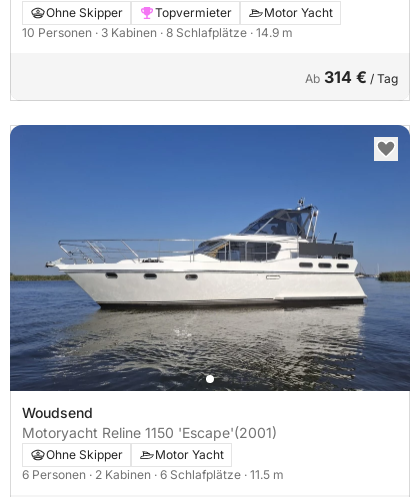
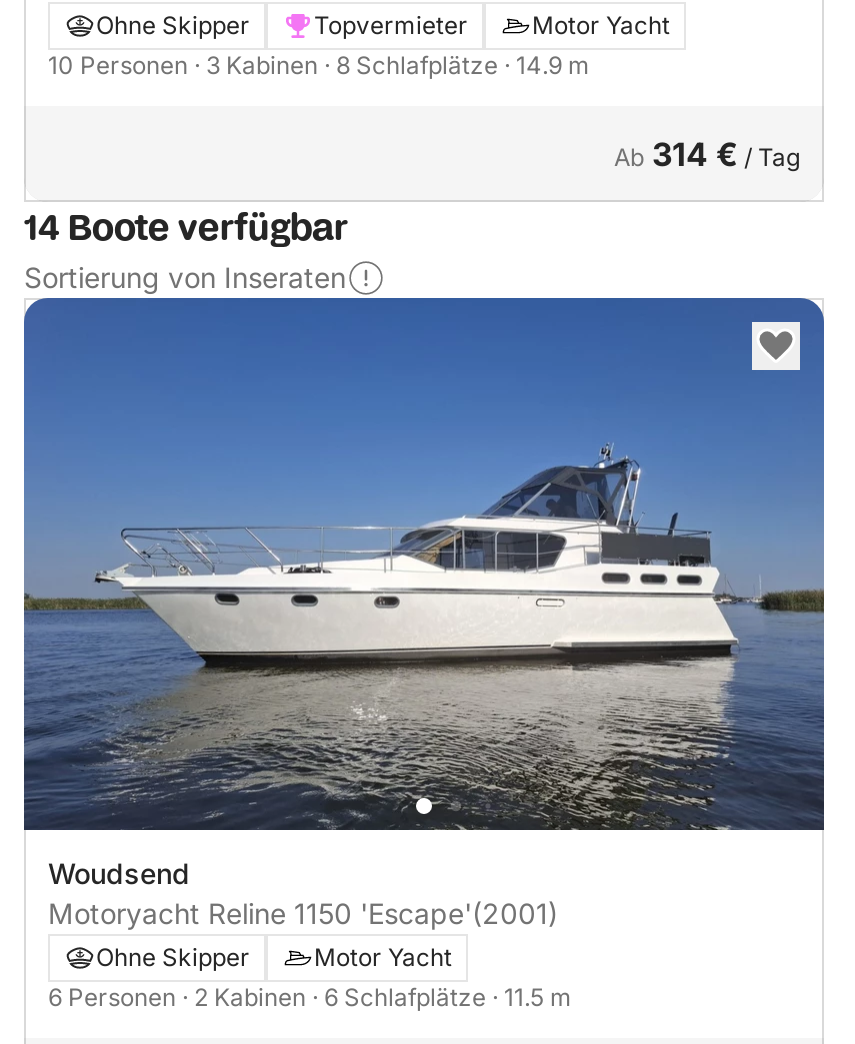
+ 14 Boote verfügbar
+ Sortierung von Inseraten
